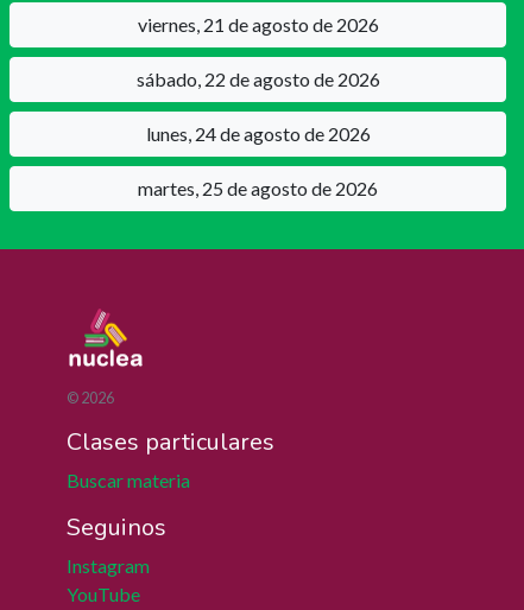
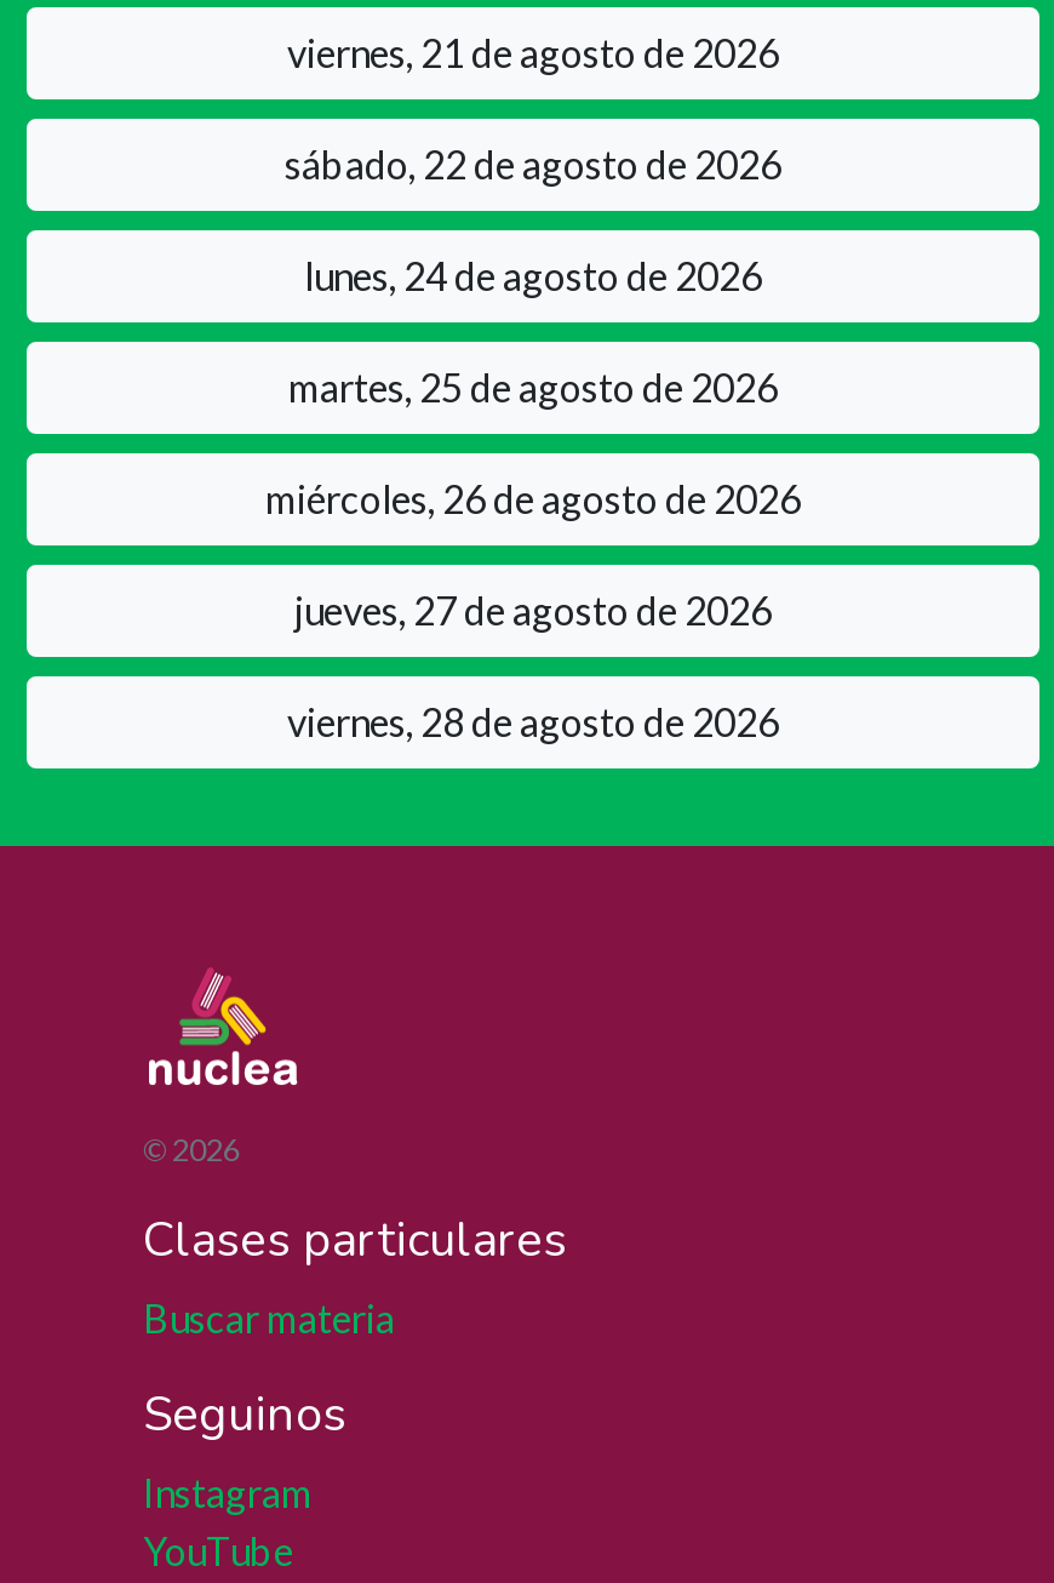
+ miércoles, 26 de agosto de 2026
+ jueves, 27 de agosto de 2026
+ viernes, 28 de agosto de 2026
